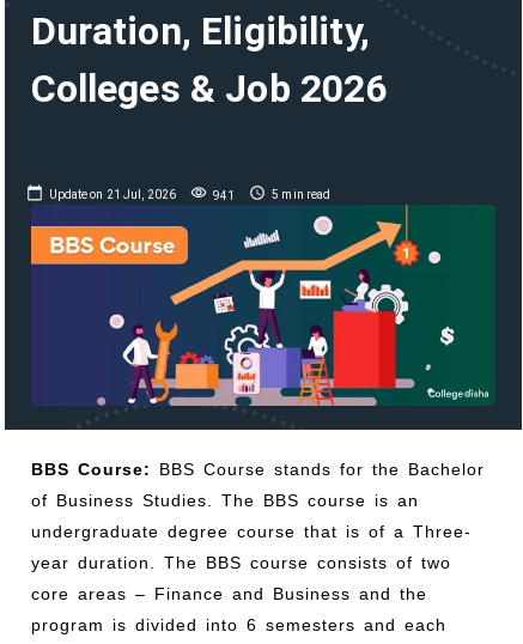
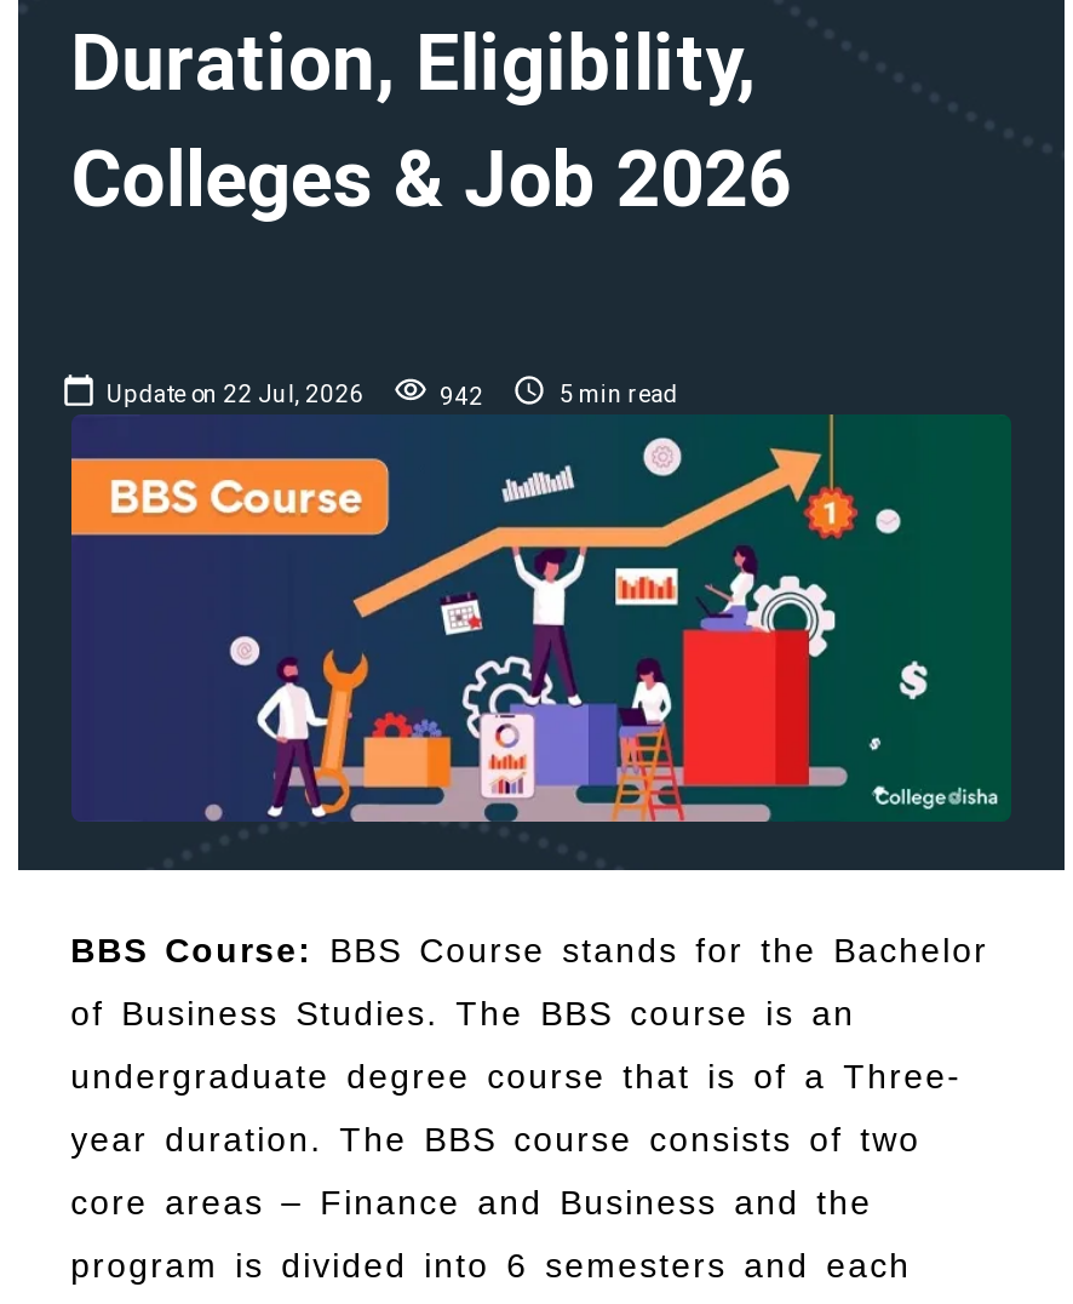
- Update on 21 Jul, 2026
+ Update on 22 Jul, 2026

- 941
+ 942
